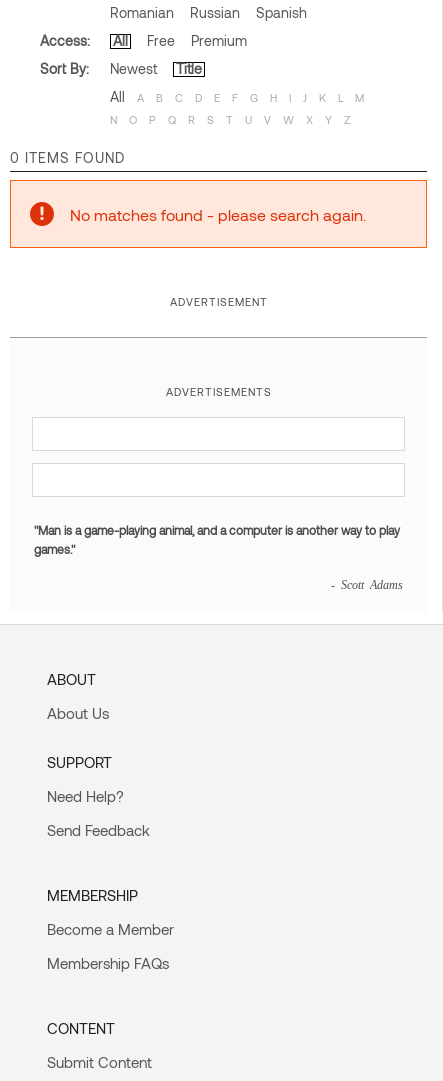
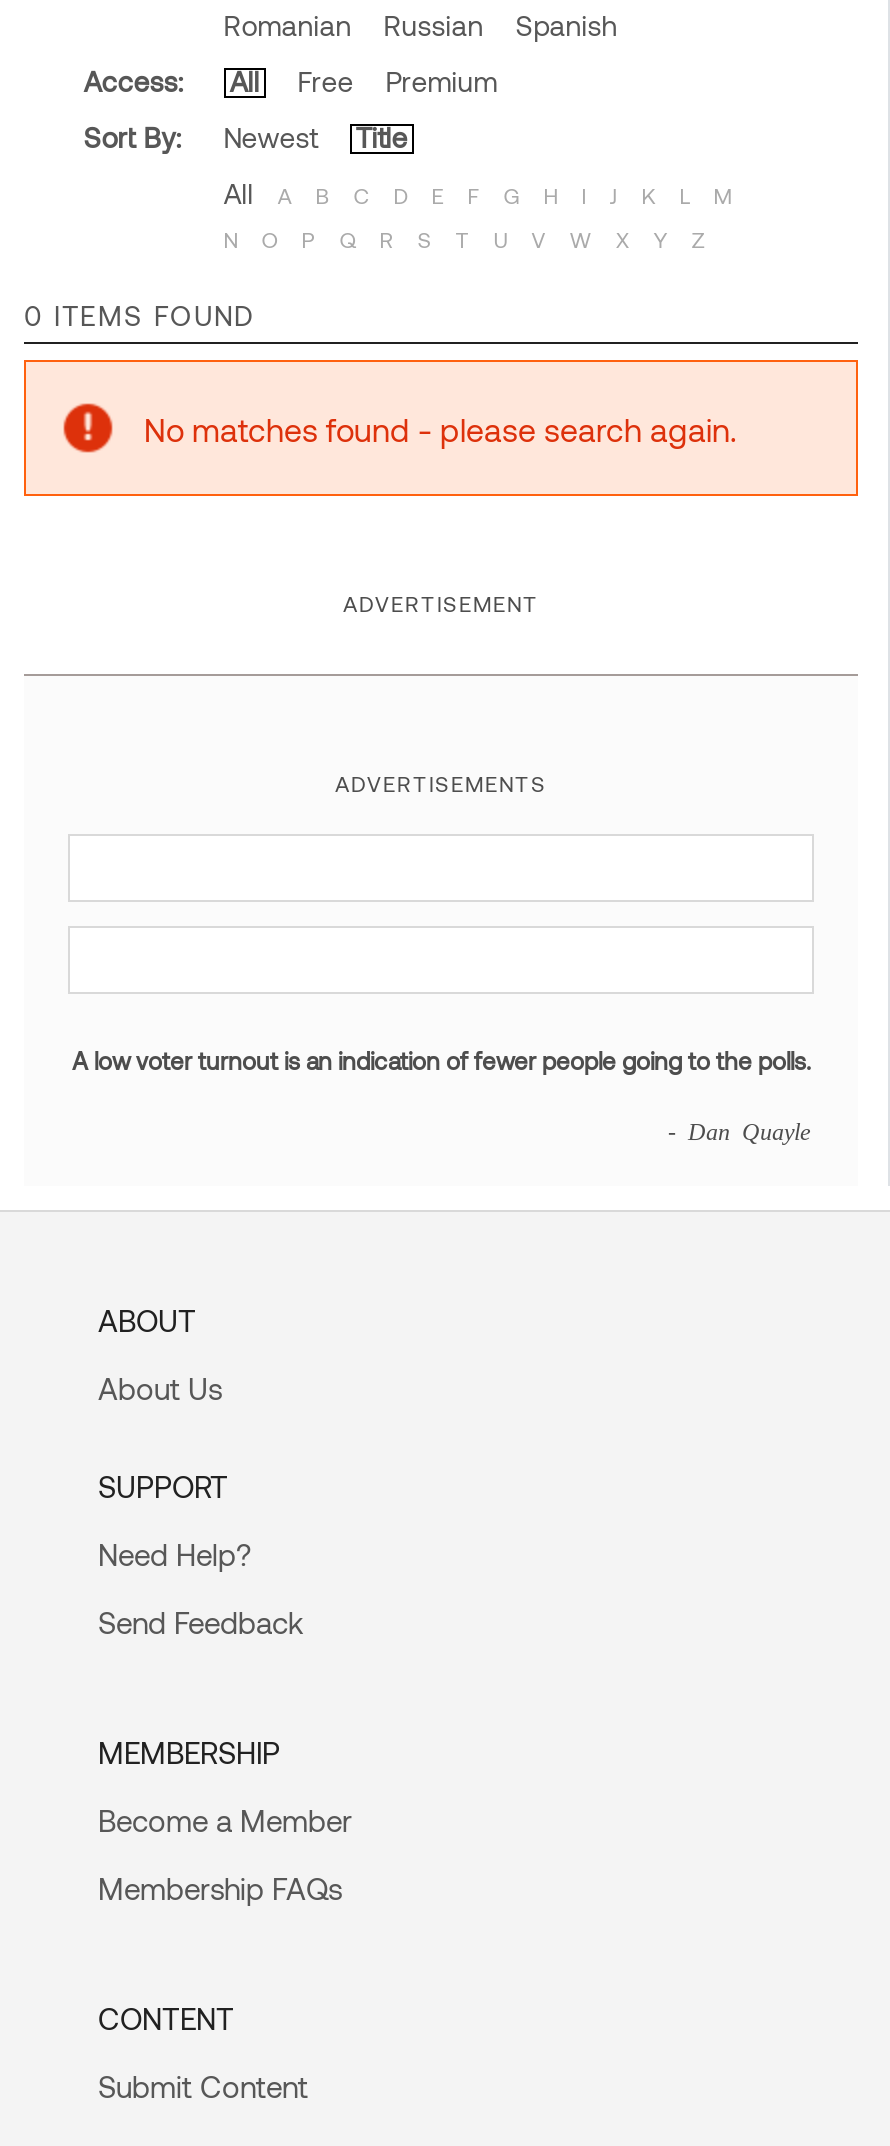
- "Man is a game-playing animal, and a computer is another way to play
- games."
+ A low voter turnout is an indication of fewer people going to the polls.

- - Scott Adams
+ - Dan Quayle
